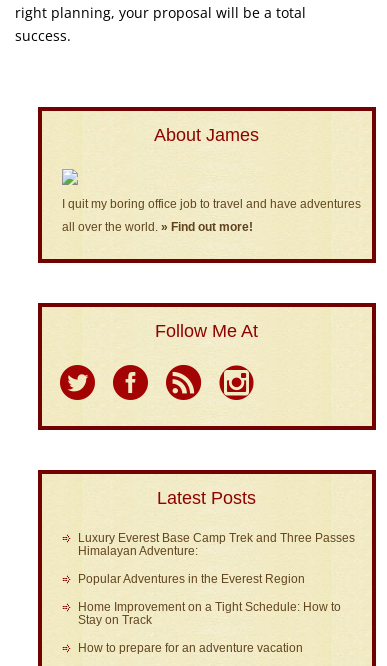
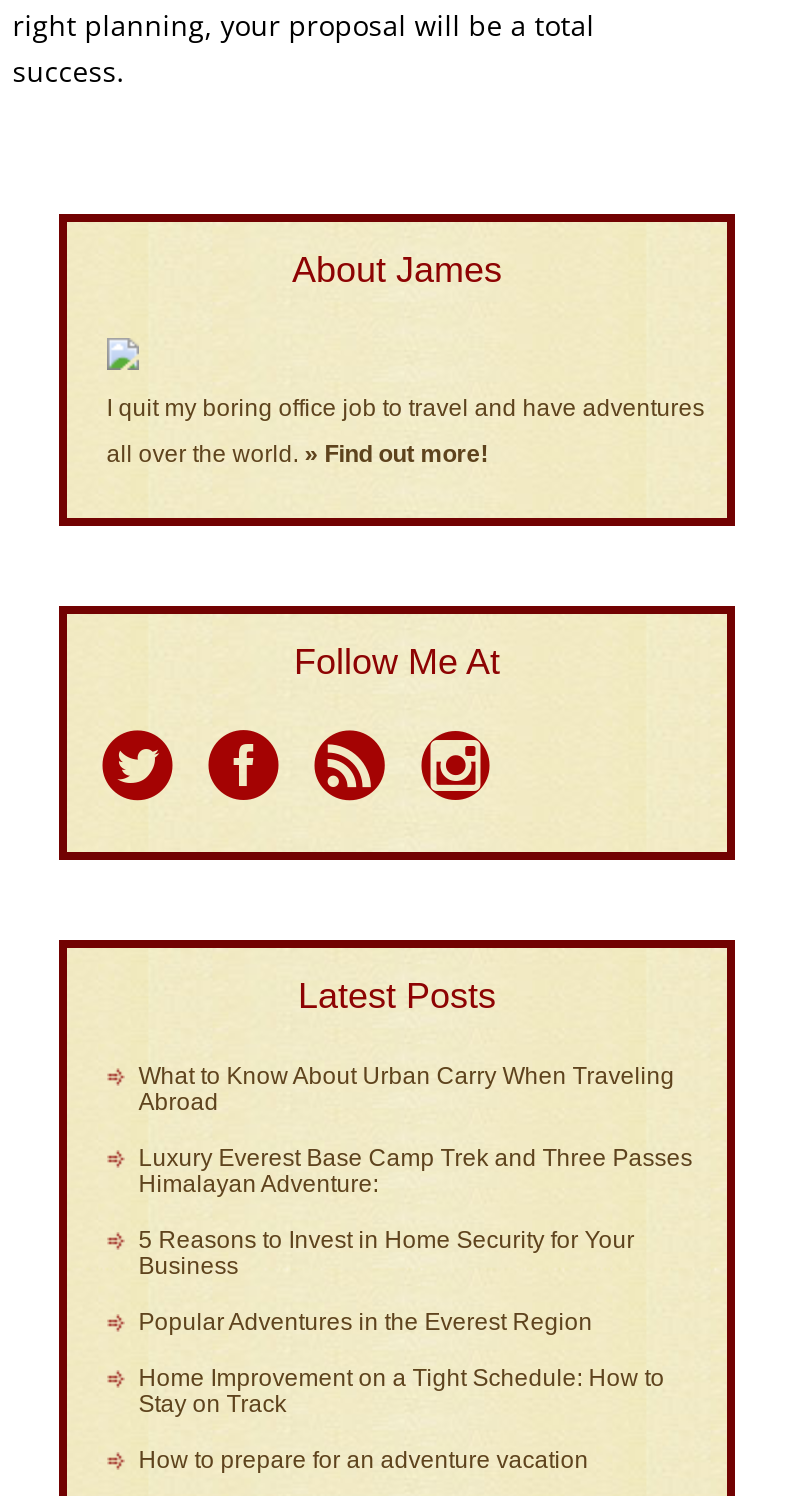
+ What to Know About Urban Carry When Traveling
+ Abroad

+ 5 Reasons to Invest in Home Security for Your
+ Business
